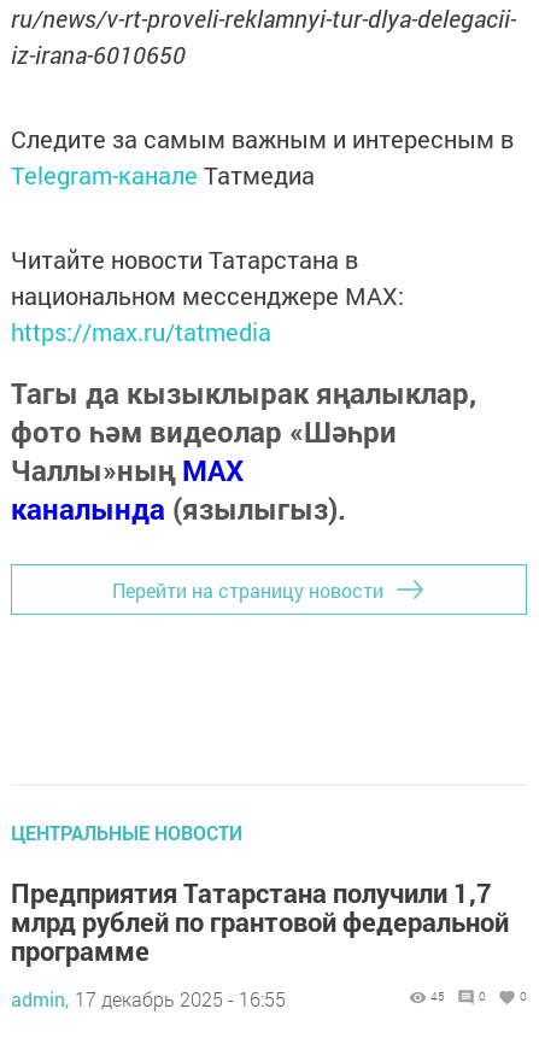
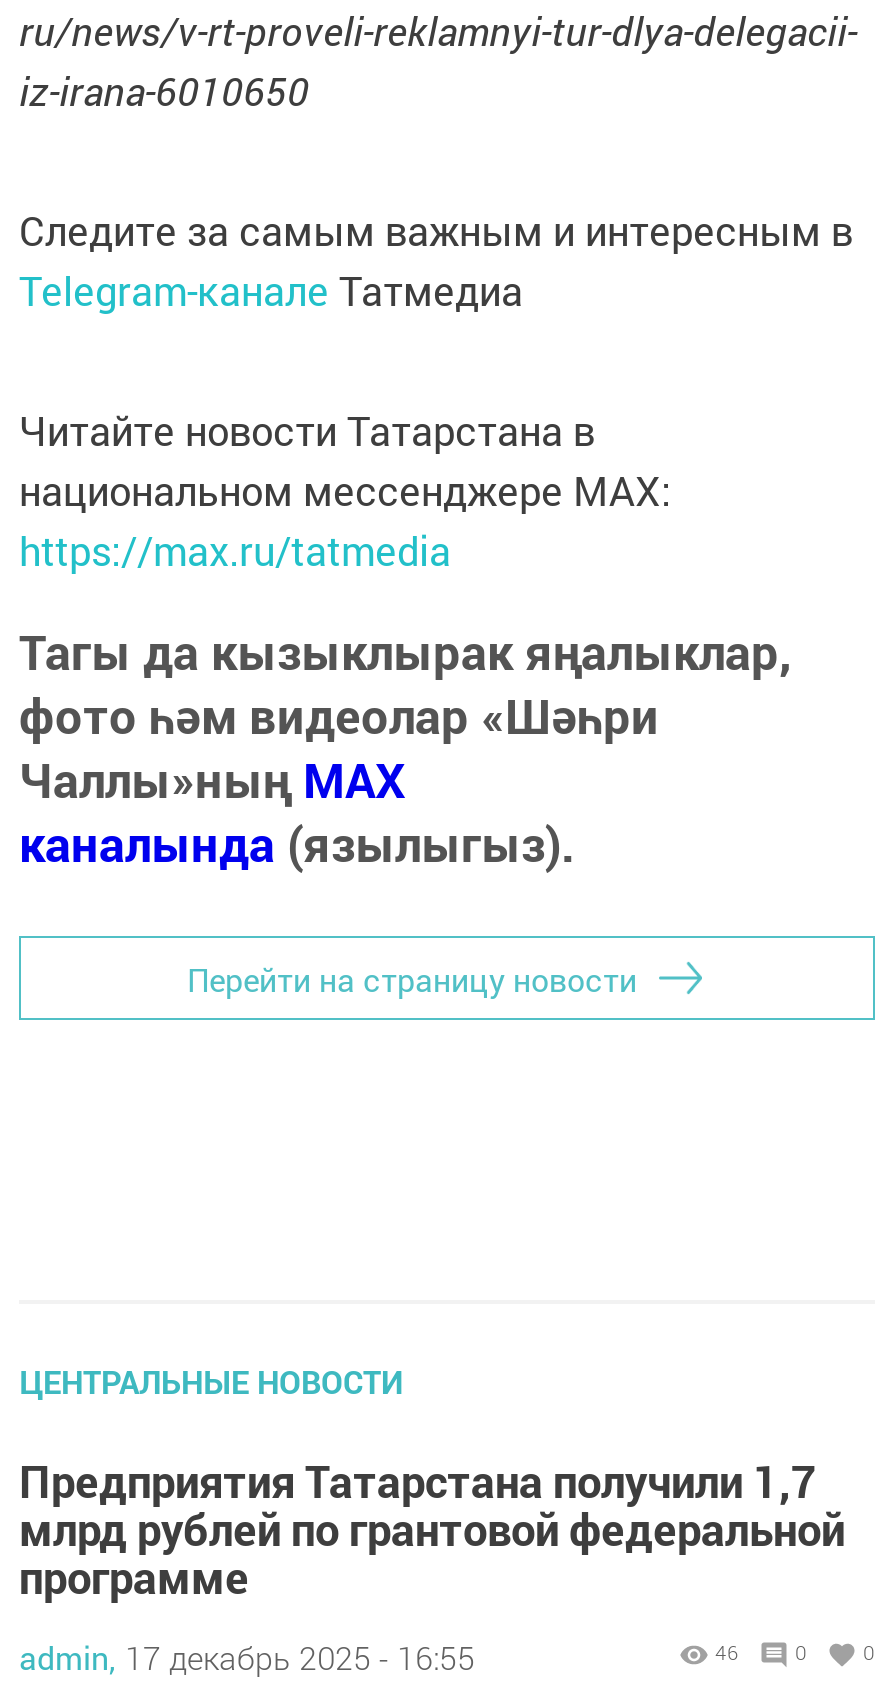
- 45
+ 46
